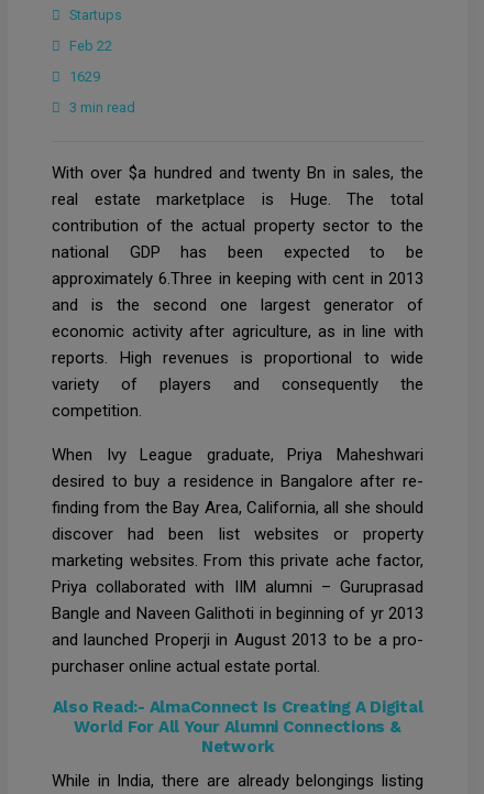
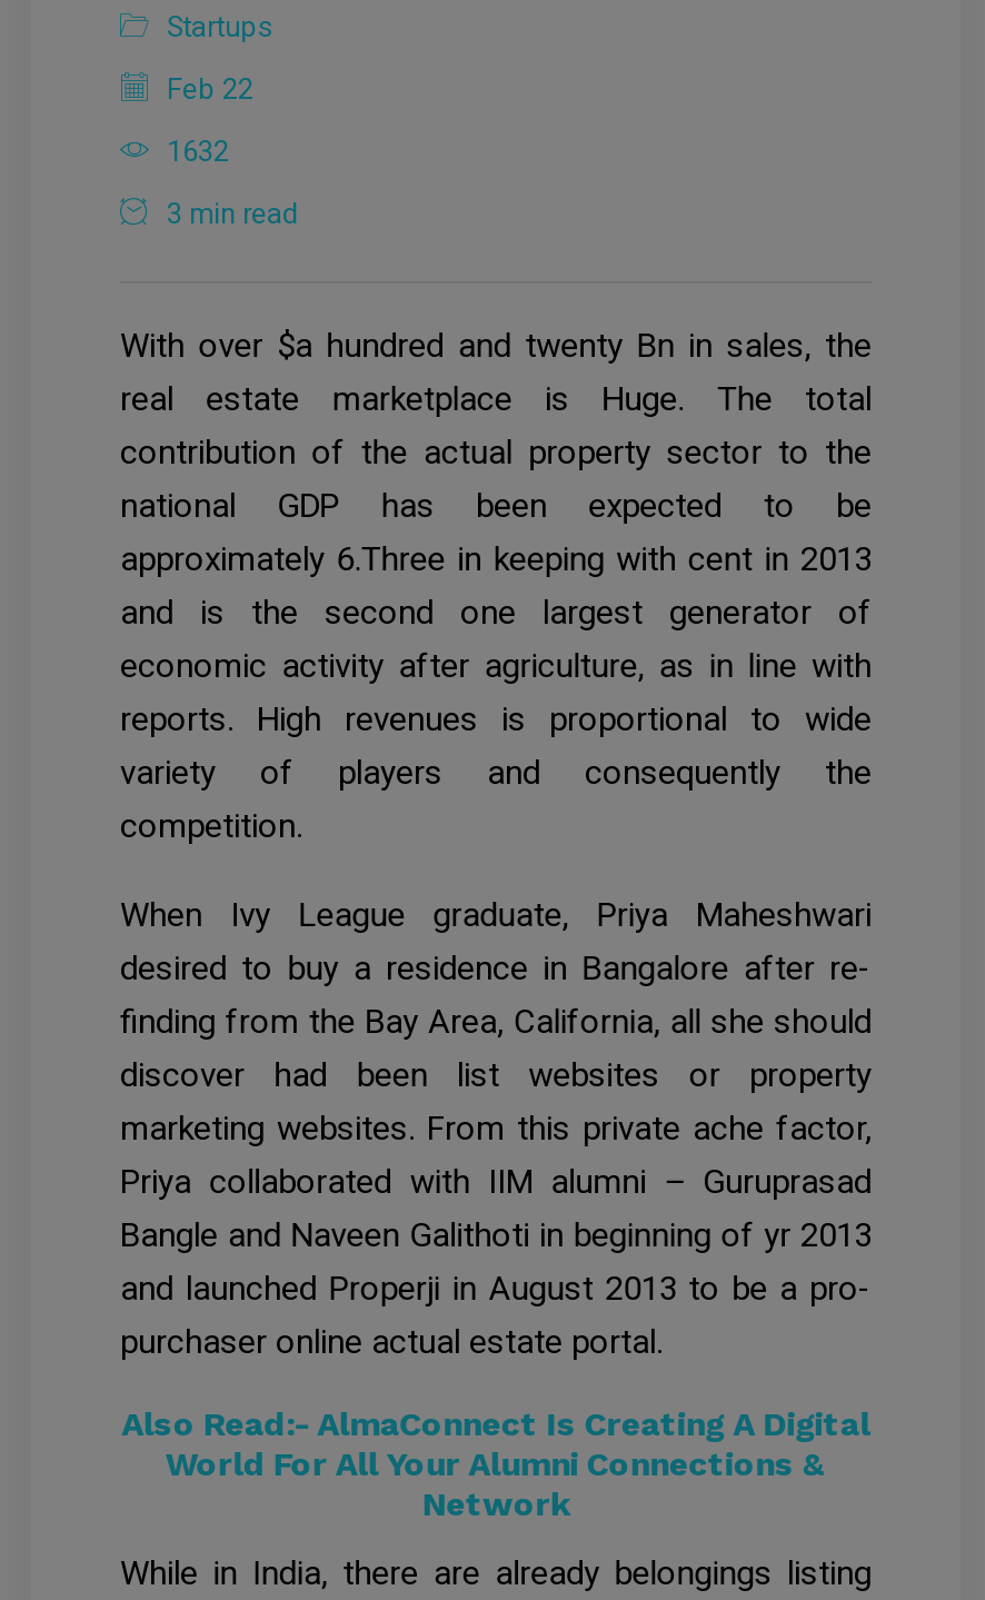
- 1629
+ 1632
